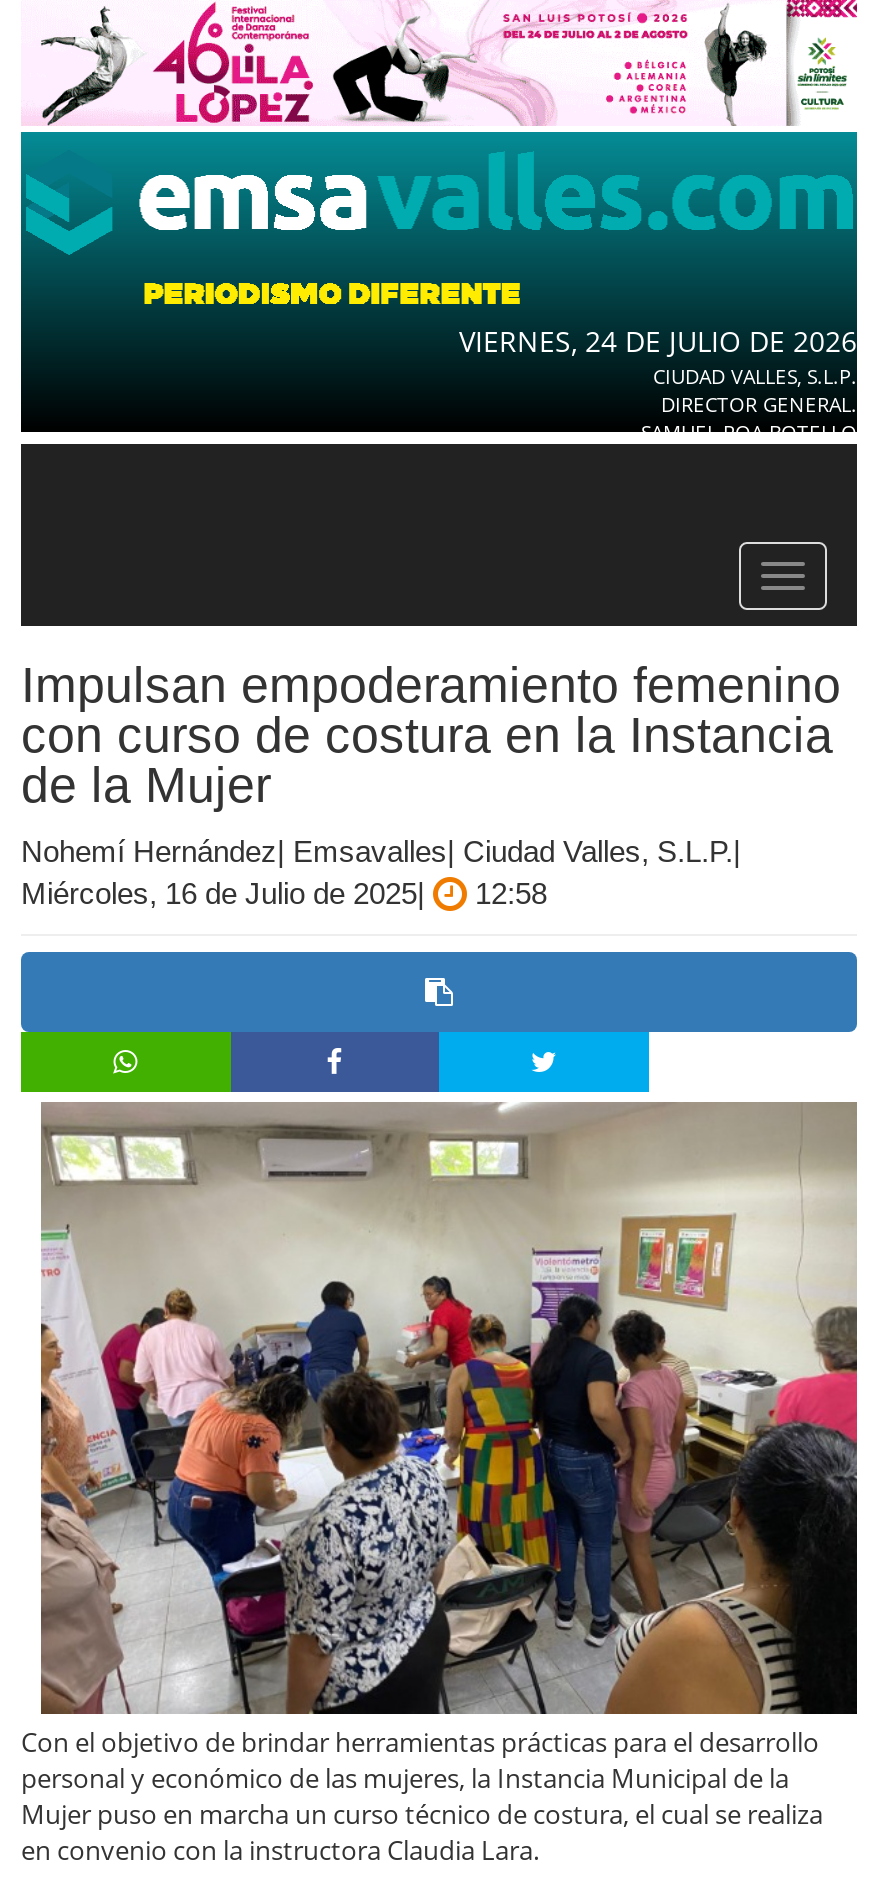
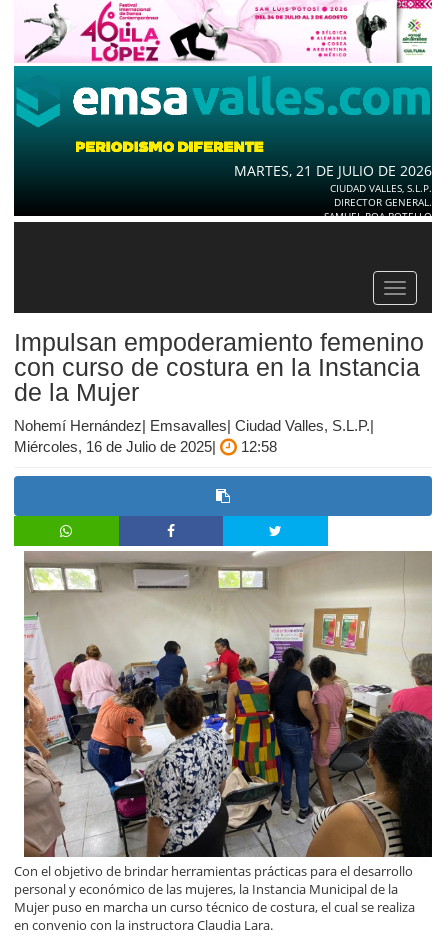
- VIERNES, 24 DE JULIO DE 2026
+ MARTES, 21 DE JULIO DE 2026
